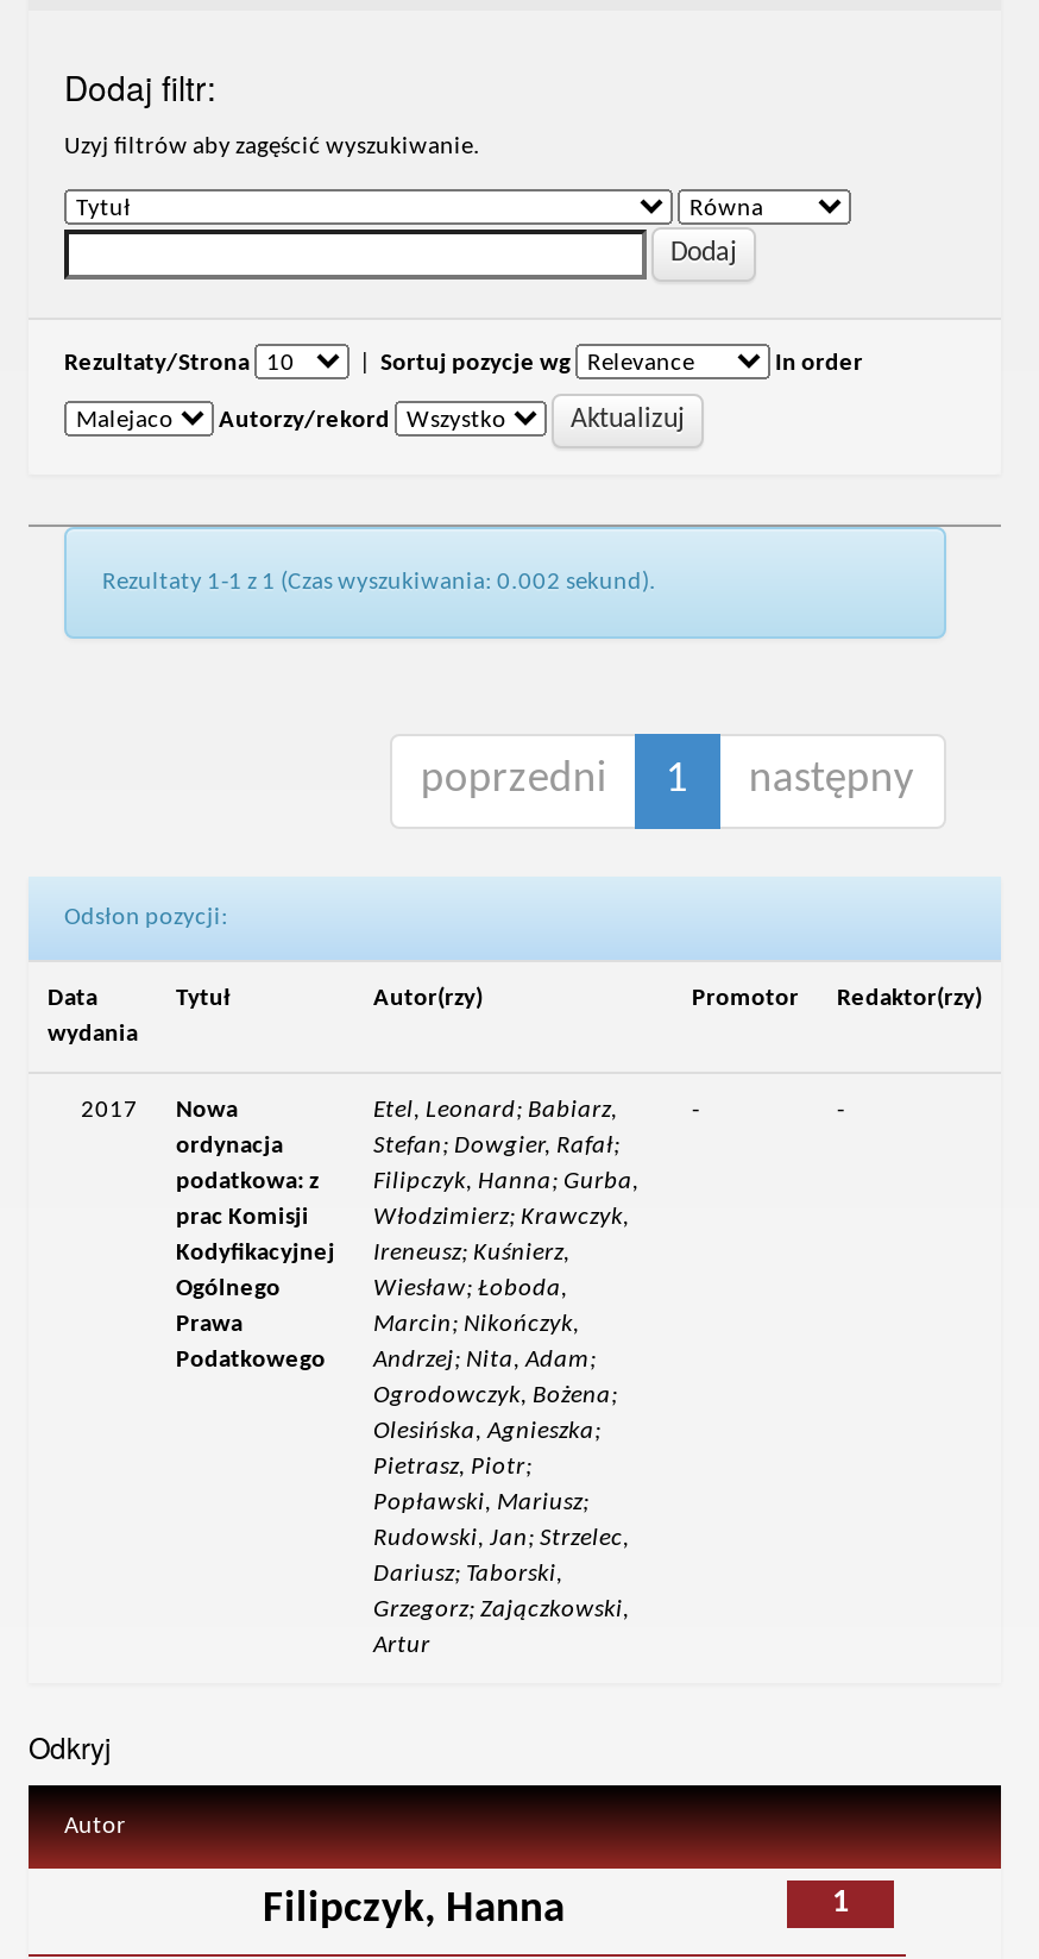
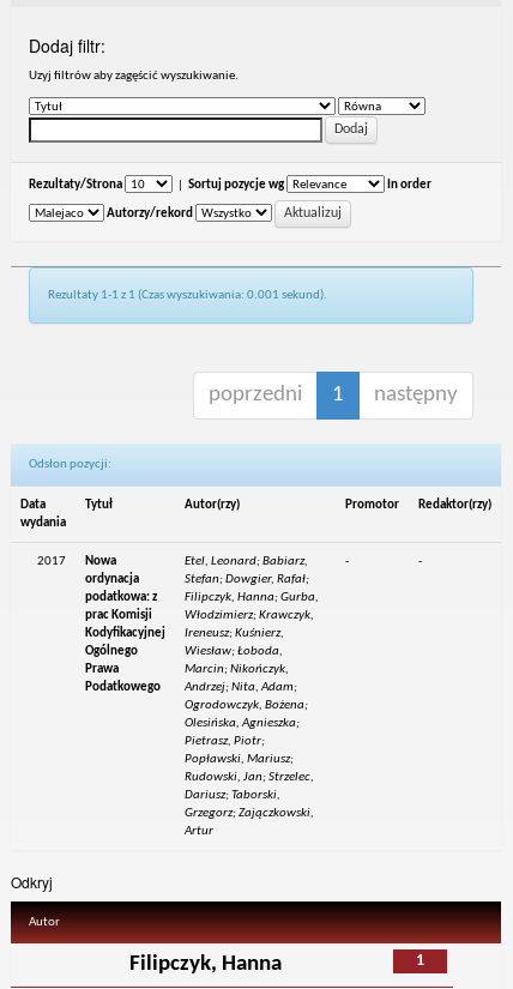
- Rezultaty 1-1 z 1 (Czas wyszukiwania: 0.002 sekund).
+ Rezultaty 1-1 z 1 (Czas wyszukiwania: 0.001 sekund).
